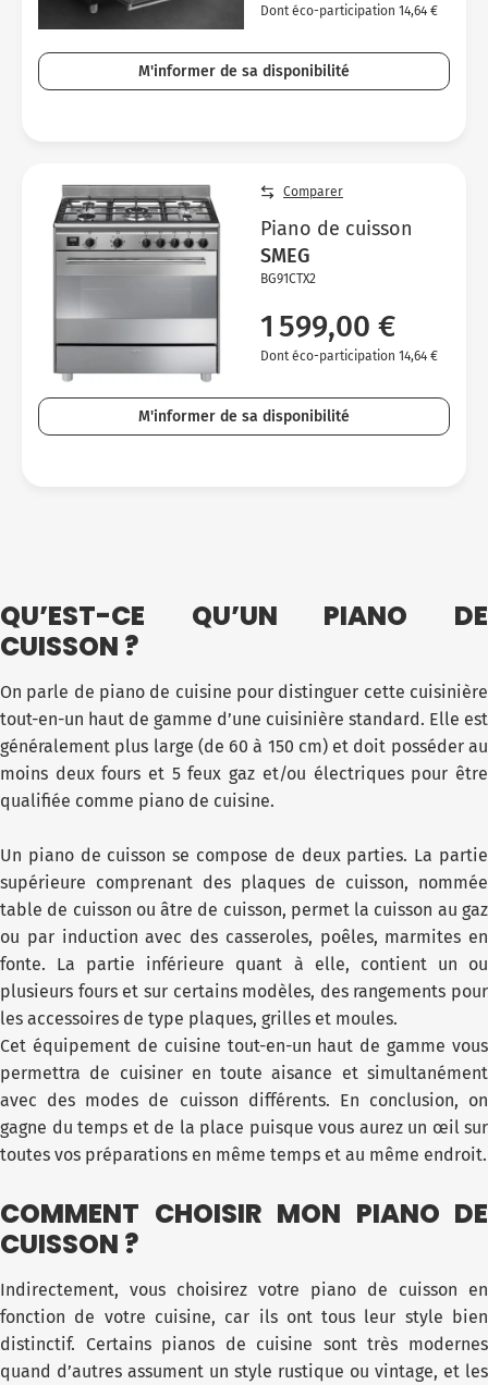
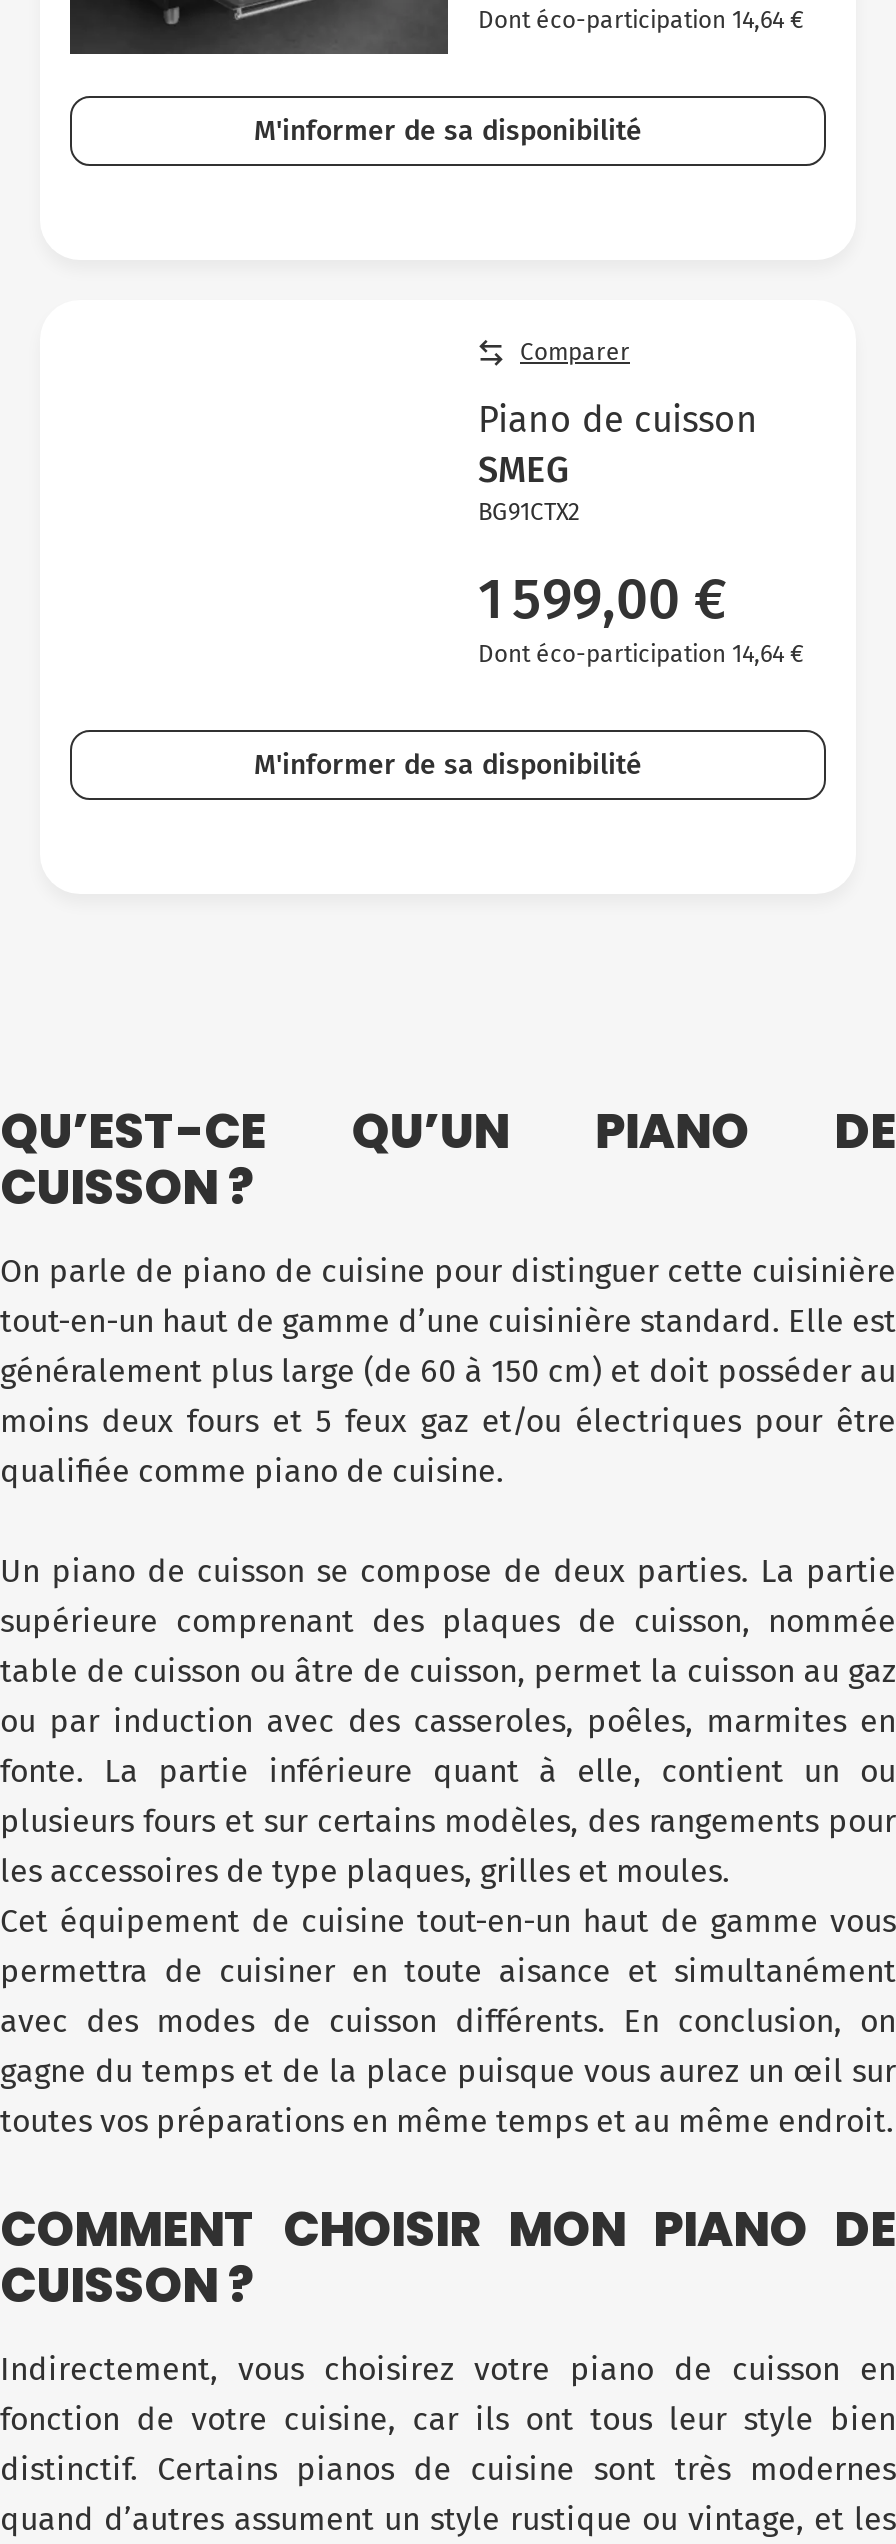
- [image]
